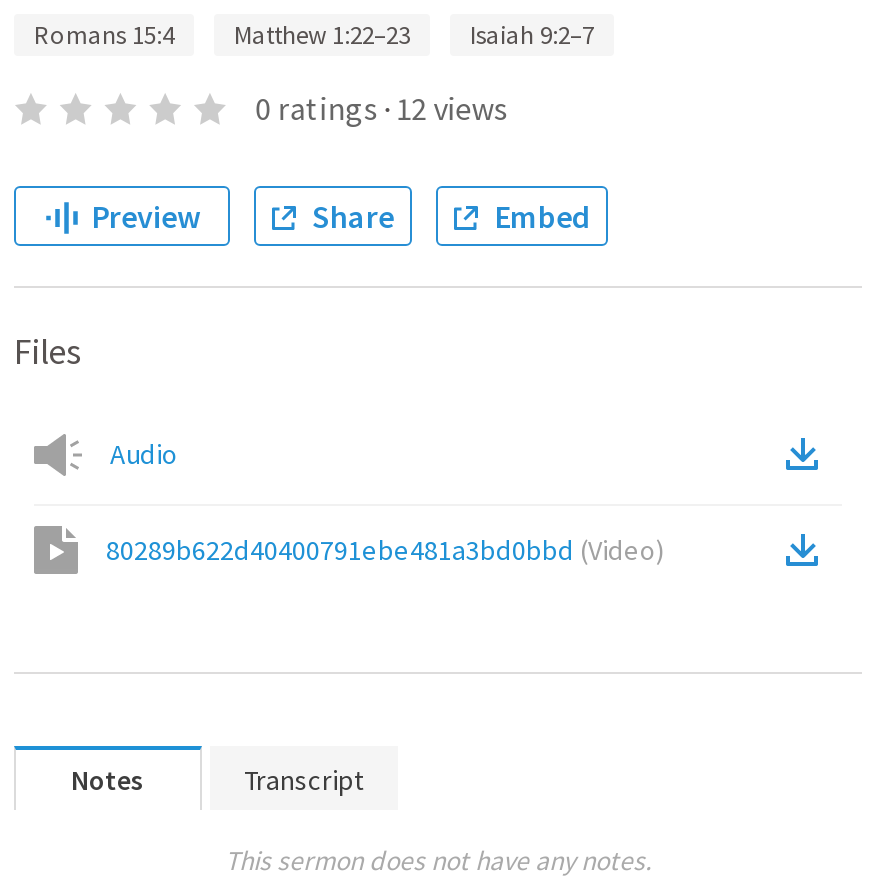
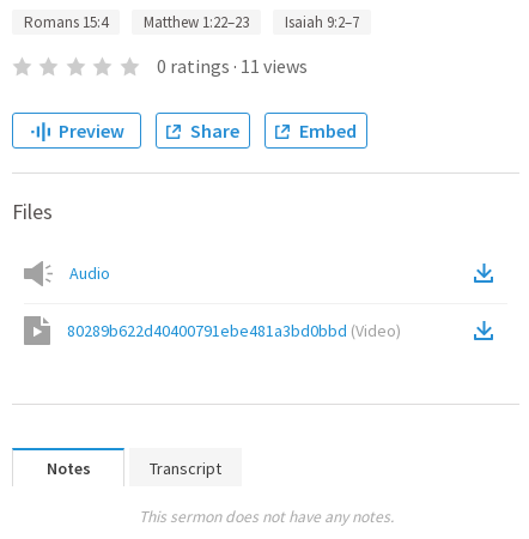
- 0 ratings · 12 views
+ 0 ratings · 11 views
